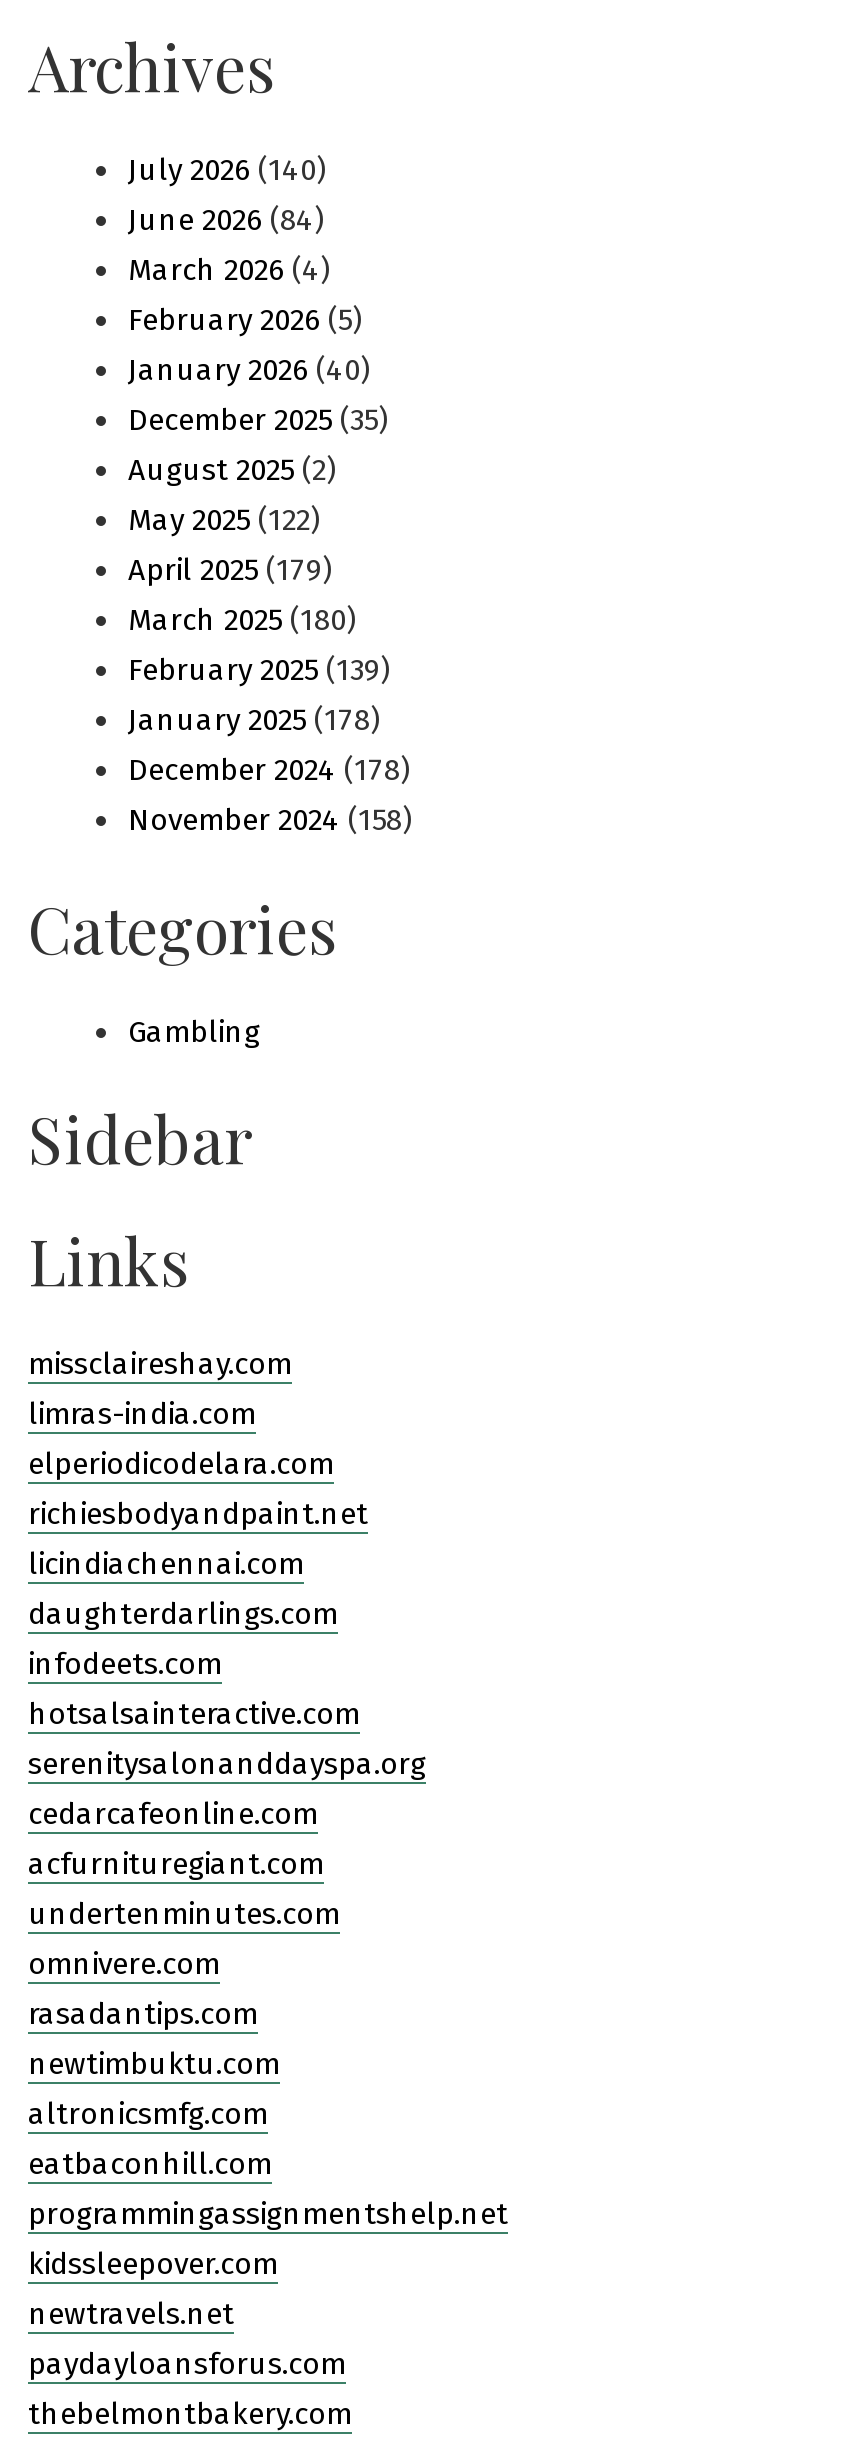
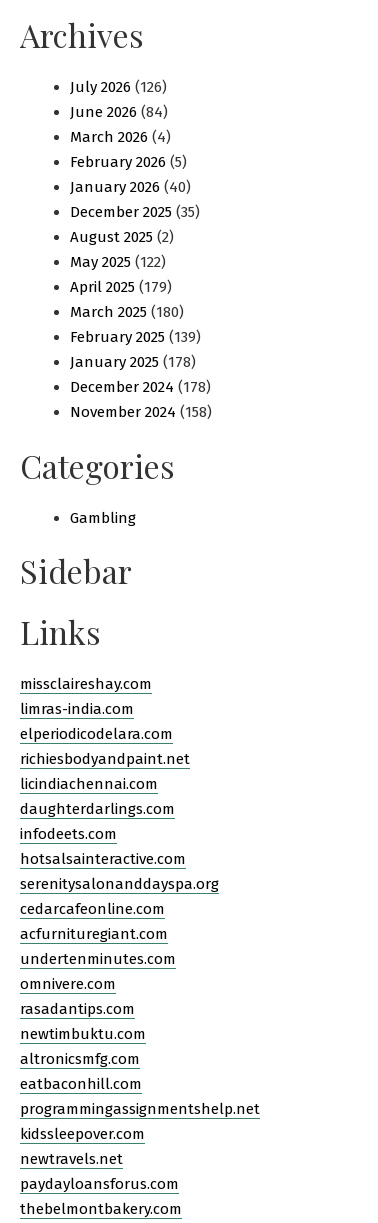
- July 2026 (140)
+ July 2026 (126)
